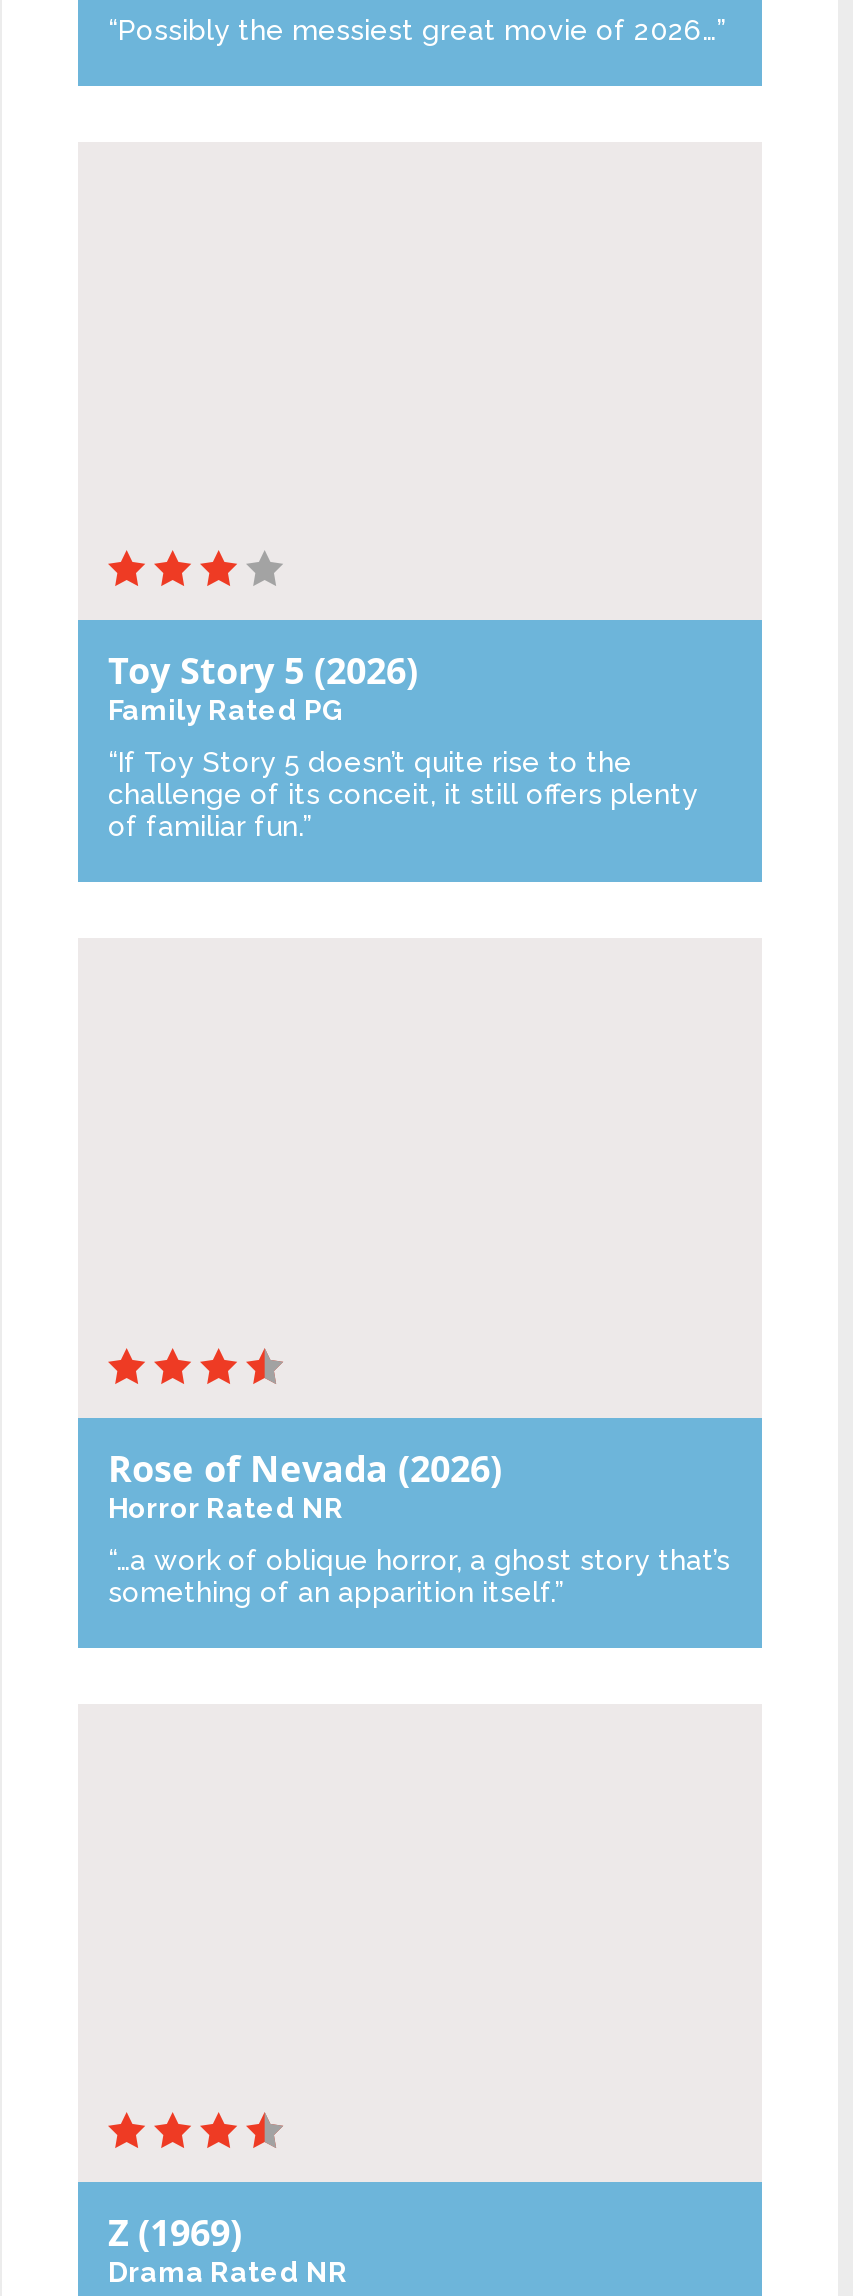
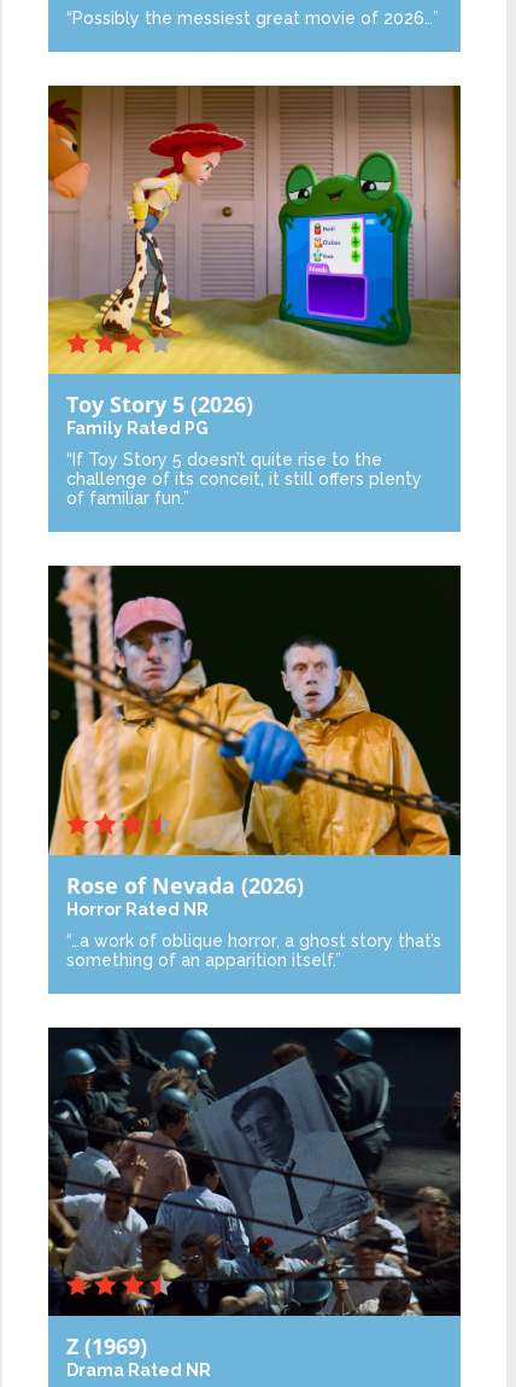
+ [image]

+ [image]

+ [image]
